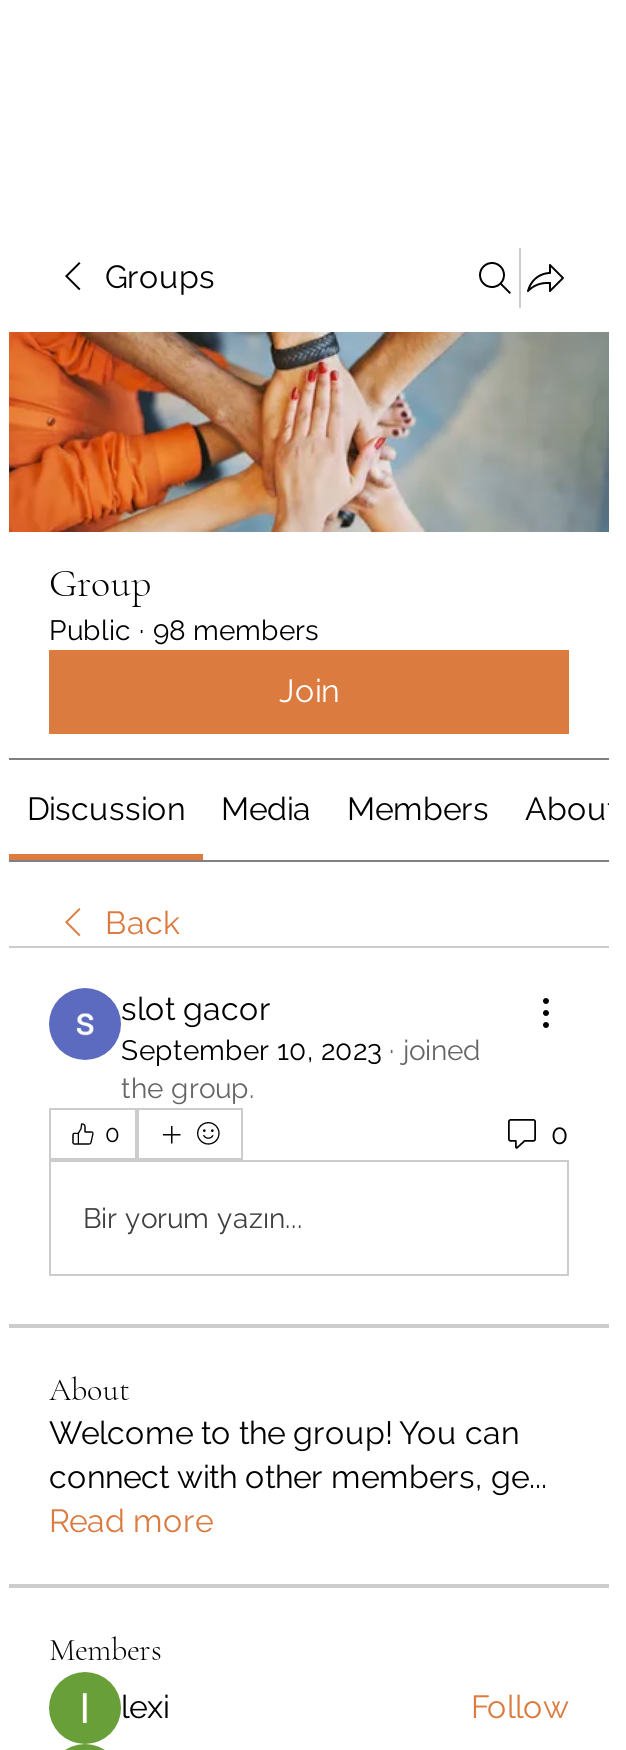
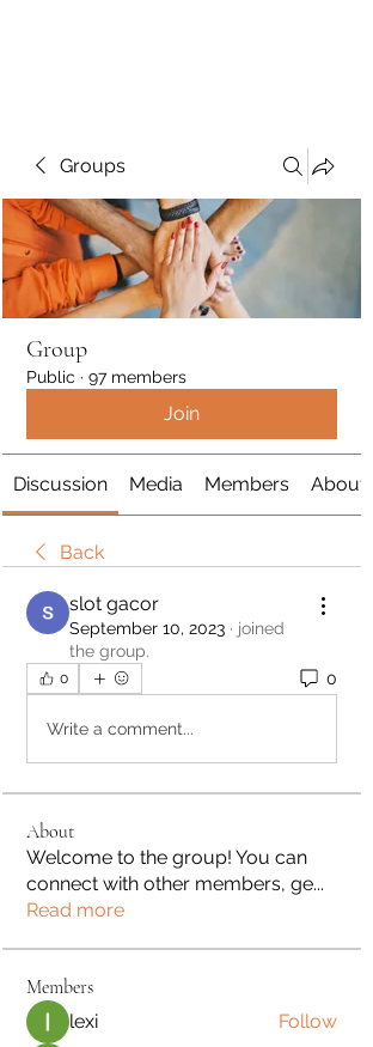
- Public · 98 members
+ Public · 97 members

- Bir yorum yazın...
+ Write a comment...
